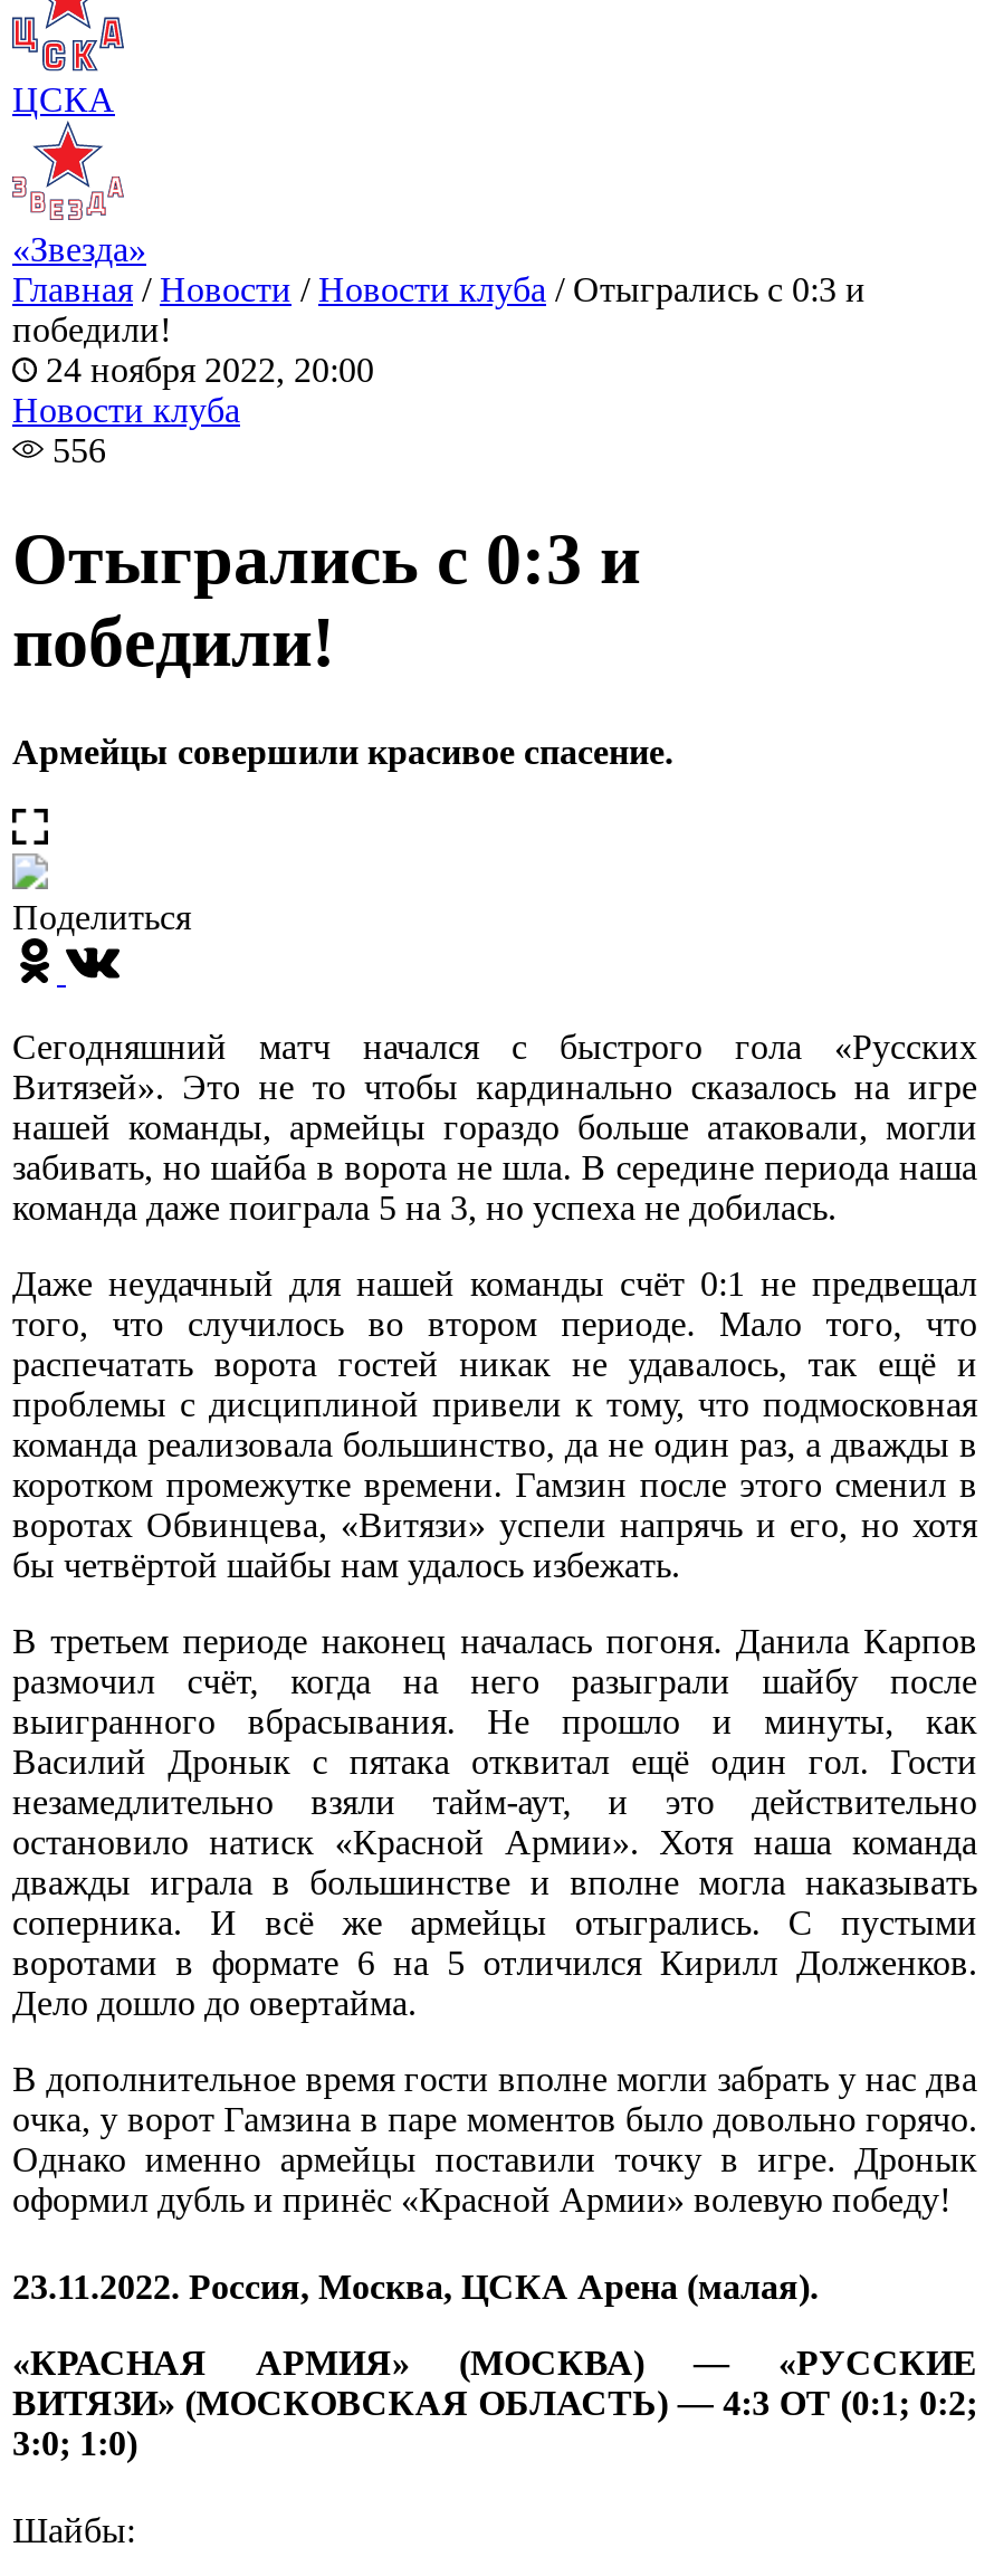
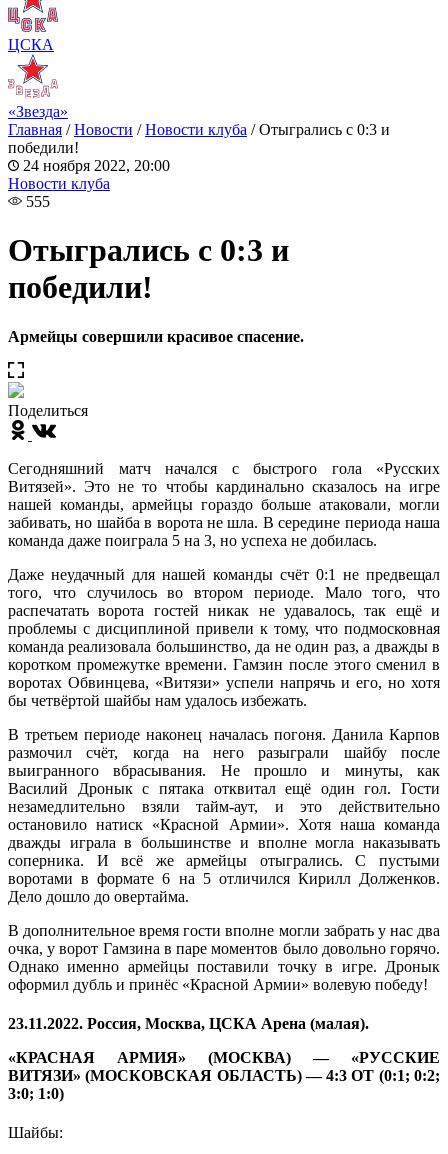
- 556
+ 555
